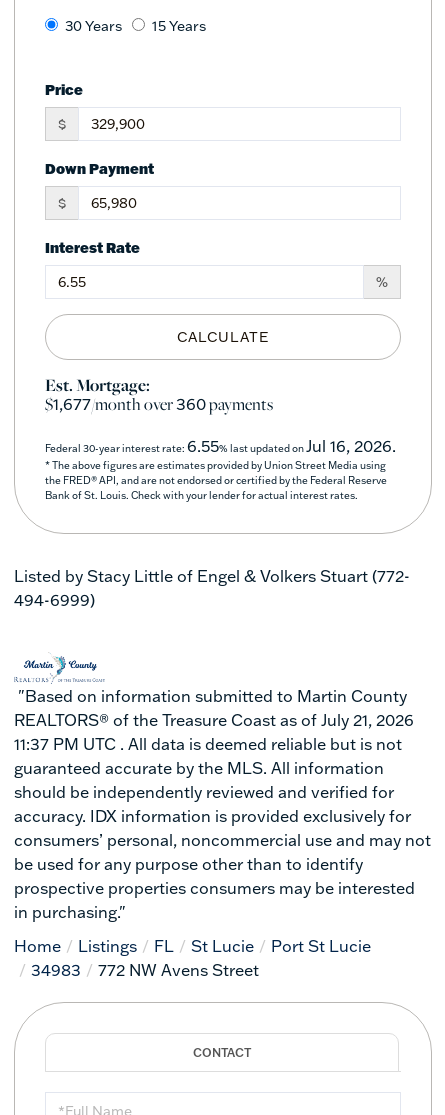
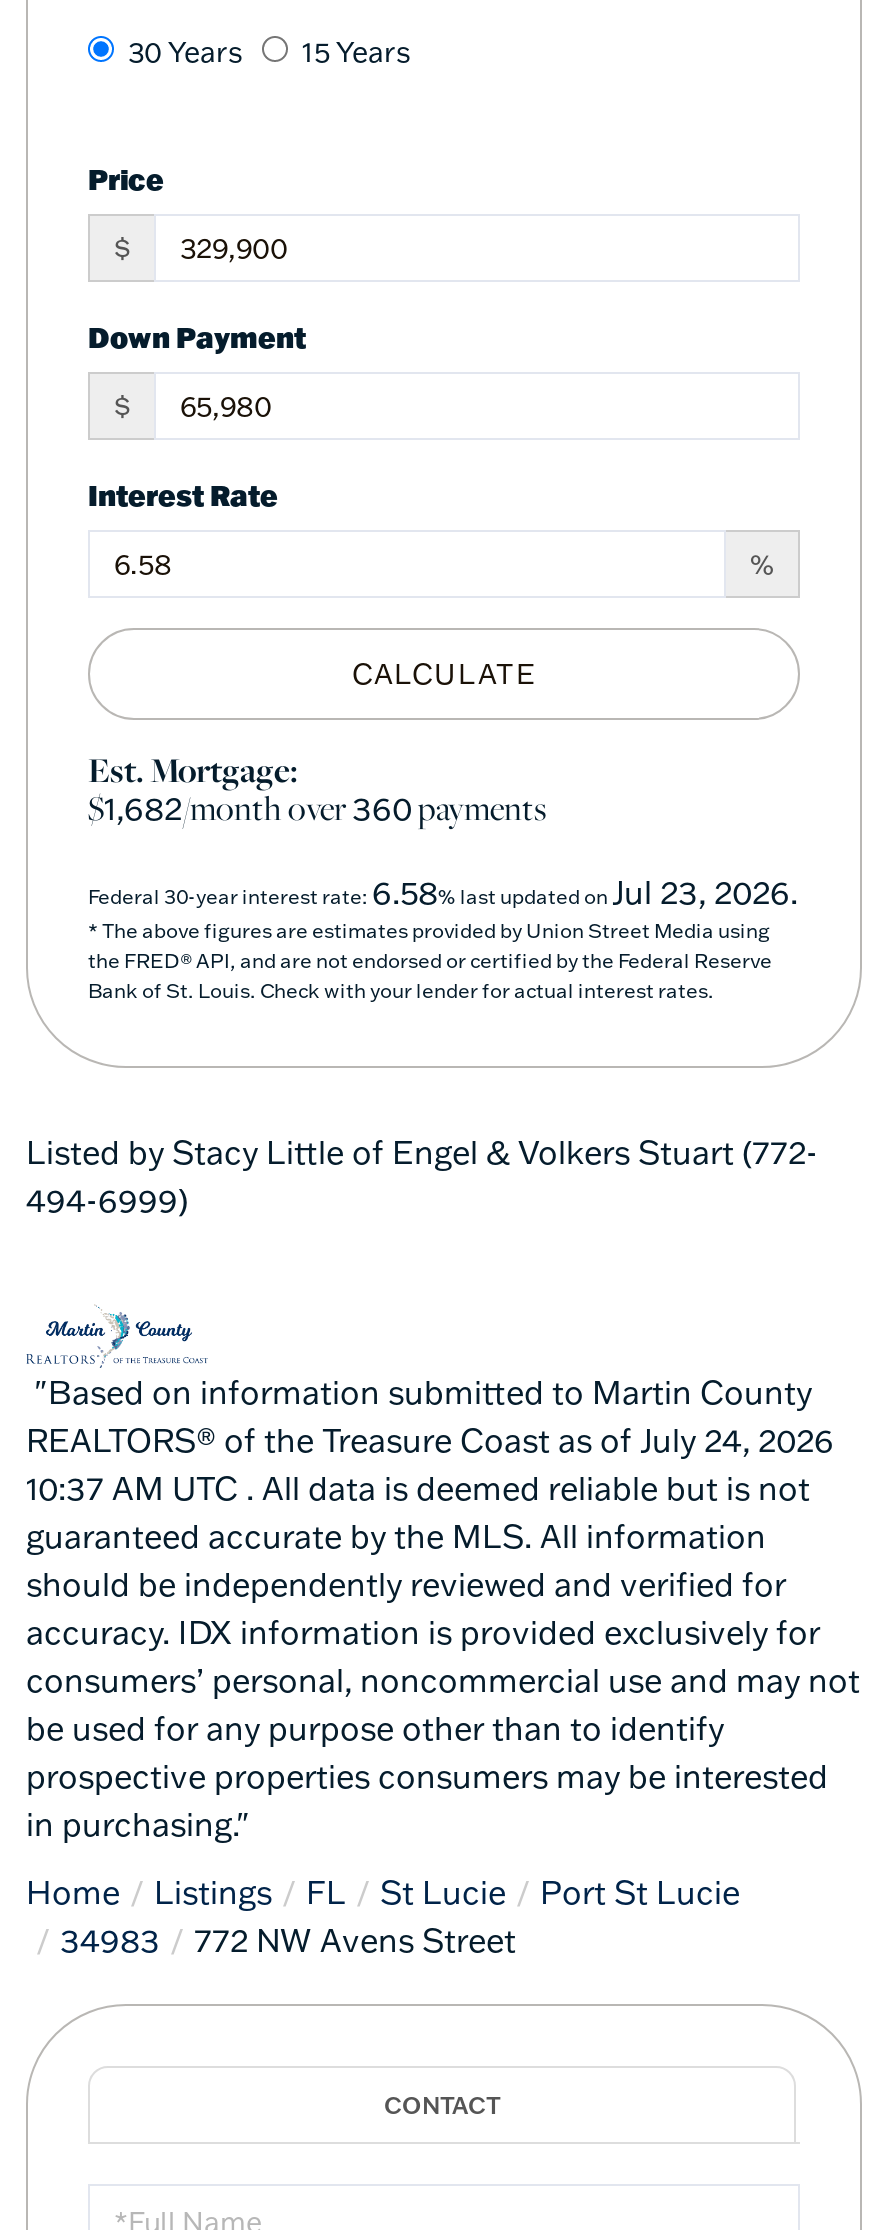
- $1,677/month over360payments
+ $1,682/month over360payments

- Federal 30-year interest rate: 6.55% last updated on Jul 16, 2026.
+ Federal 30-year interest rate: 6.58% last updated on Jul 23, 2026.

- REALTORS® of the Treasure Coast as of July 21, 2026
+ REALTORS® of the Treasure Coast as of July 24, 2026

- 11:37 PM UTC . All data is deemed reliable but is not
+ 10:37 AM UTC . All data is deemed reliable but is not
